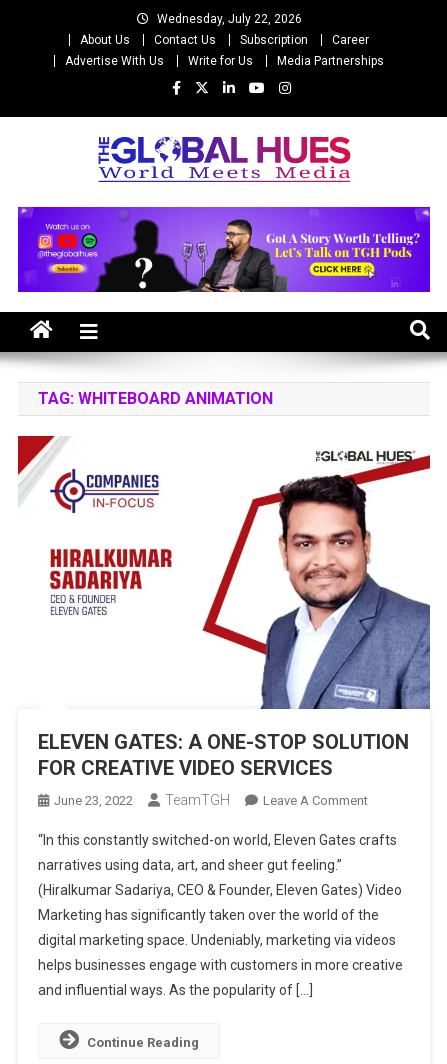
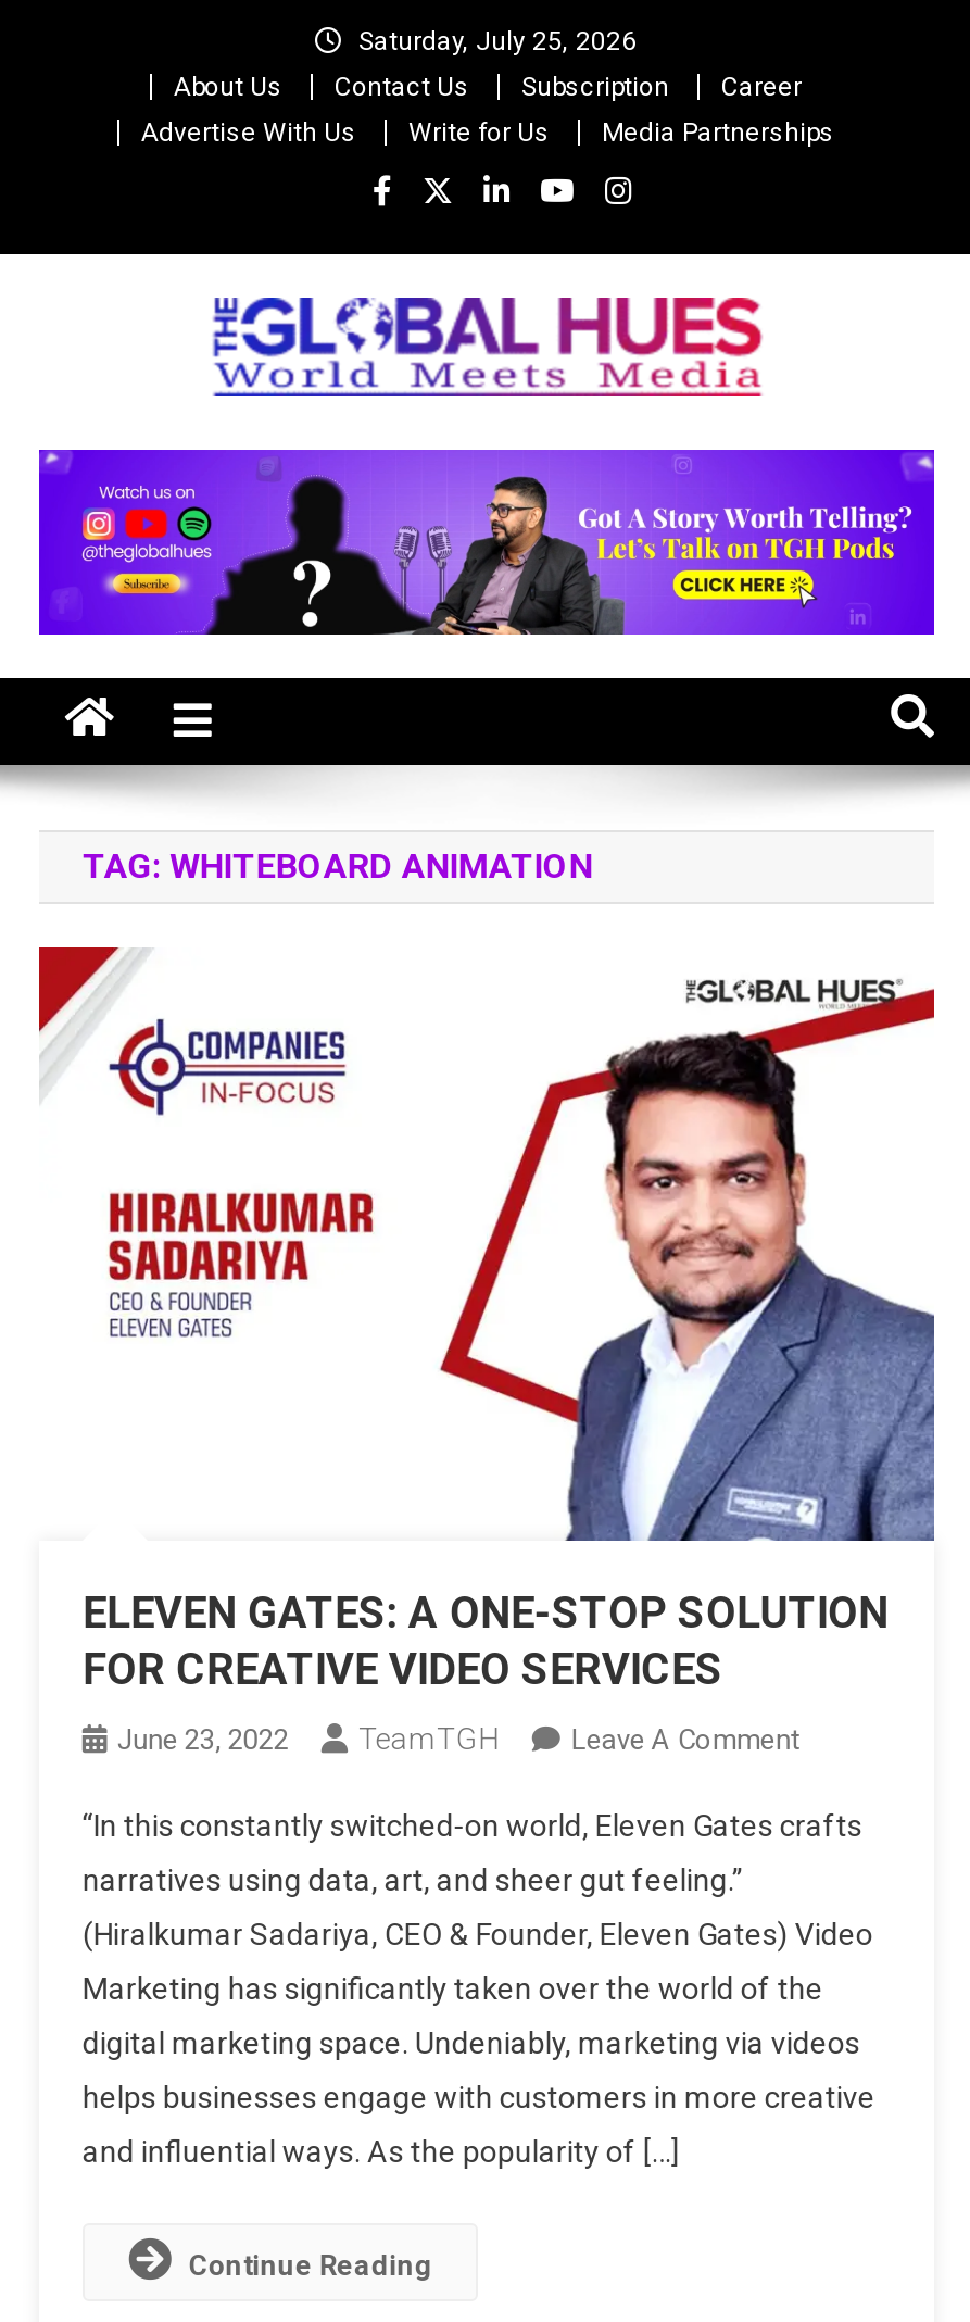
- Wednesday, July 22, 2026
+ Saturday, July 25, 2026
